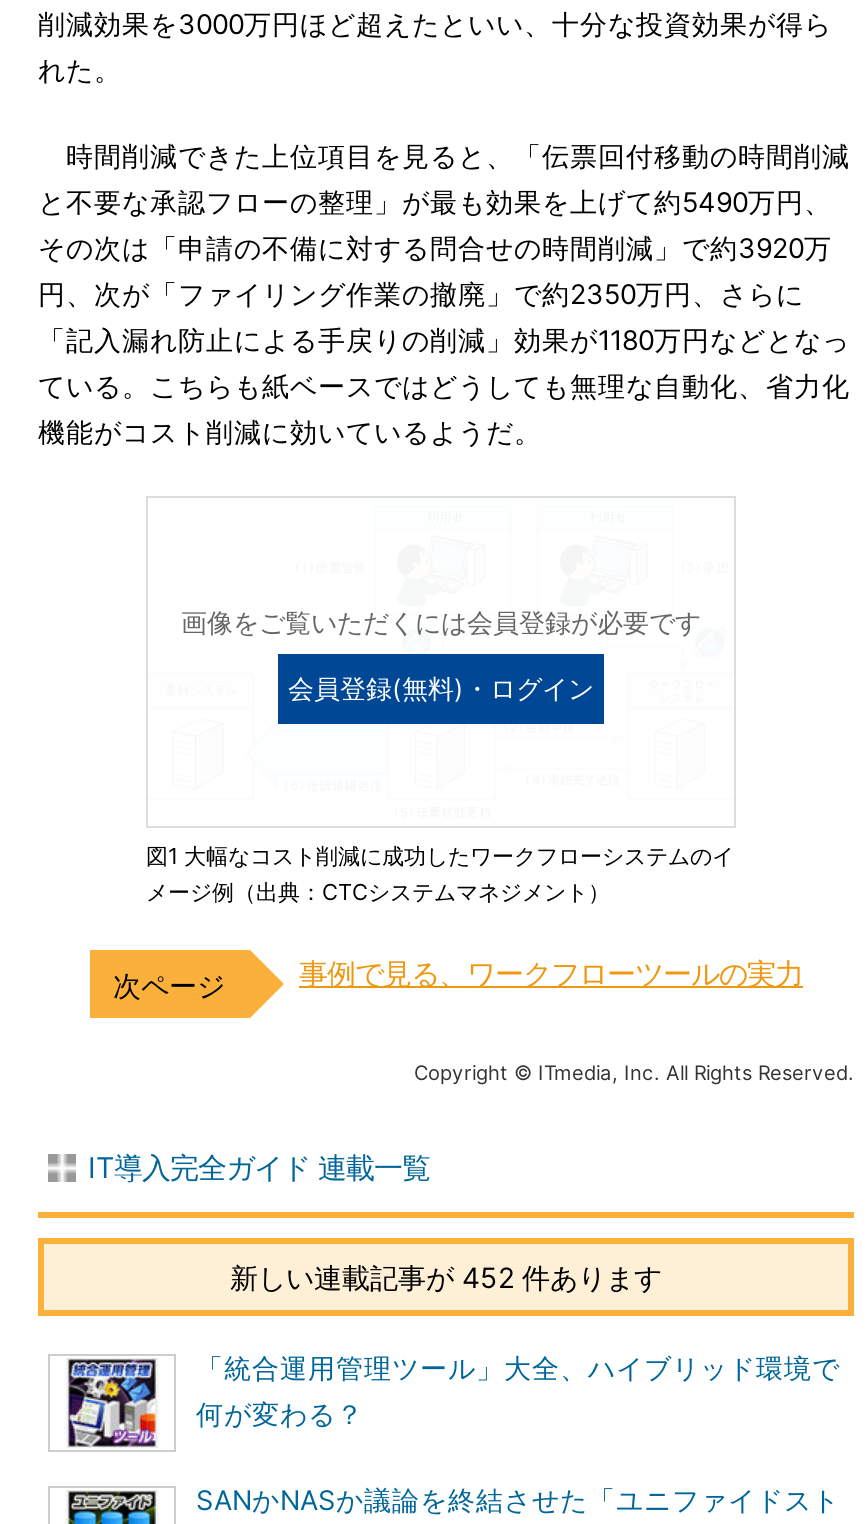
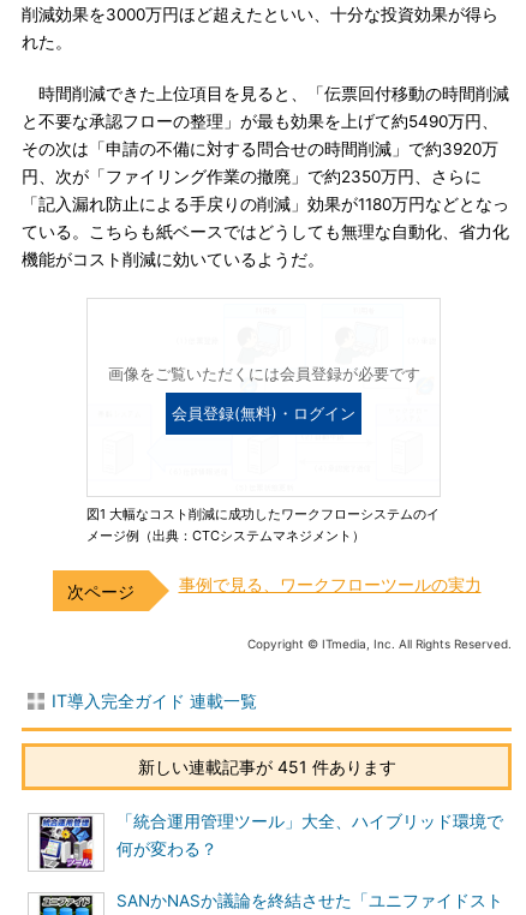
- 新しい連載記事が 452 件あります
+ 新しい連載記事が 451 件あります
